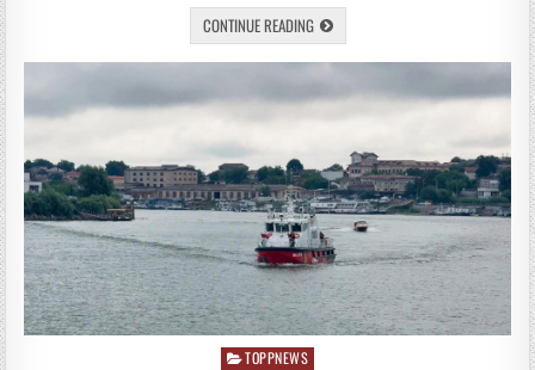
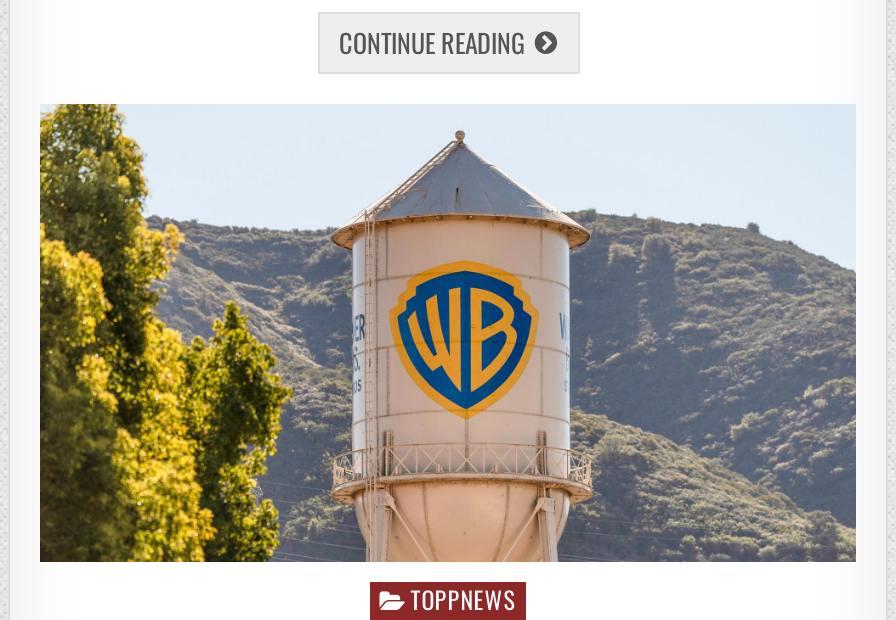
- [image]
+ [image]
